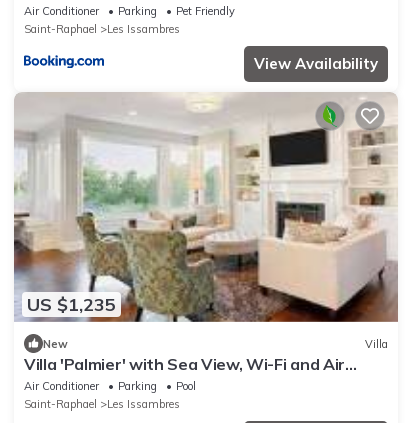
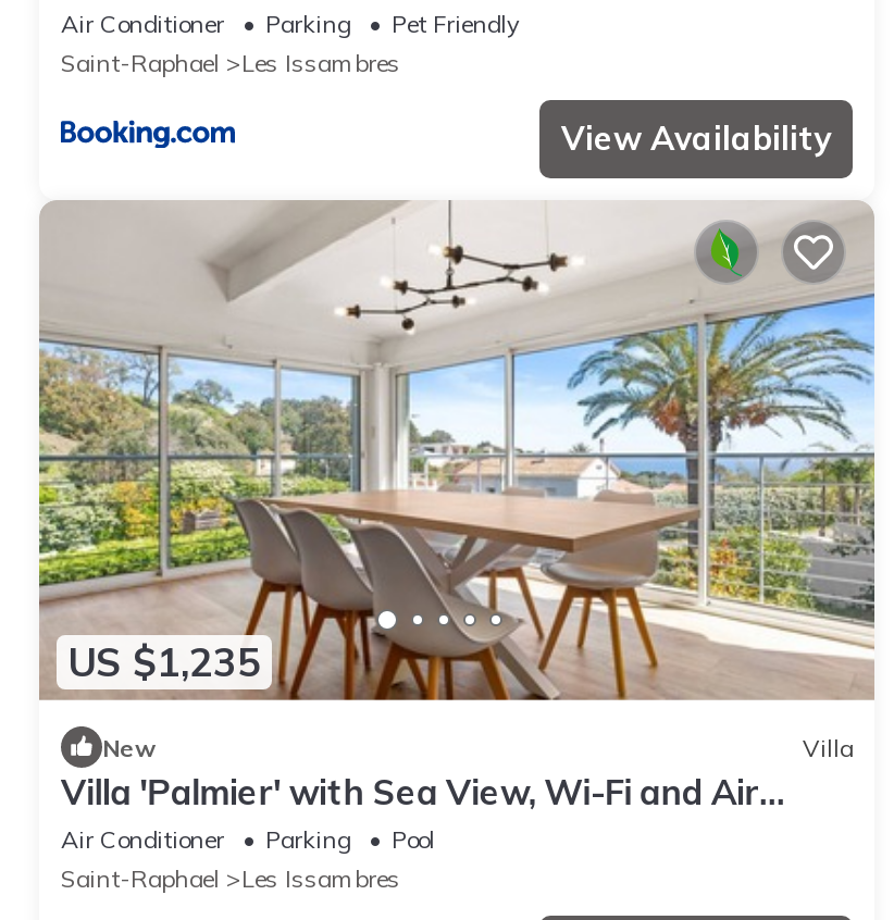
- [image]
+ [image]
